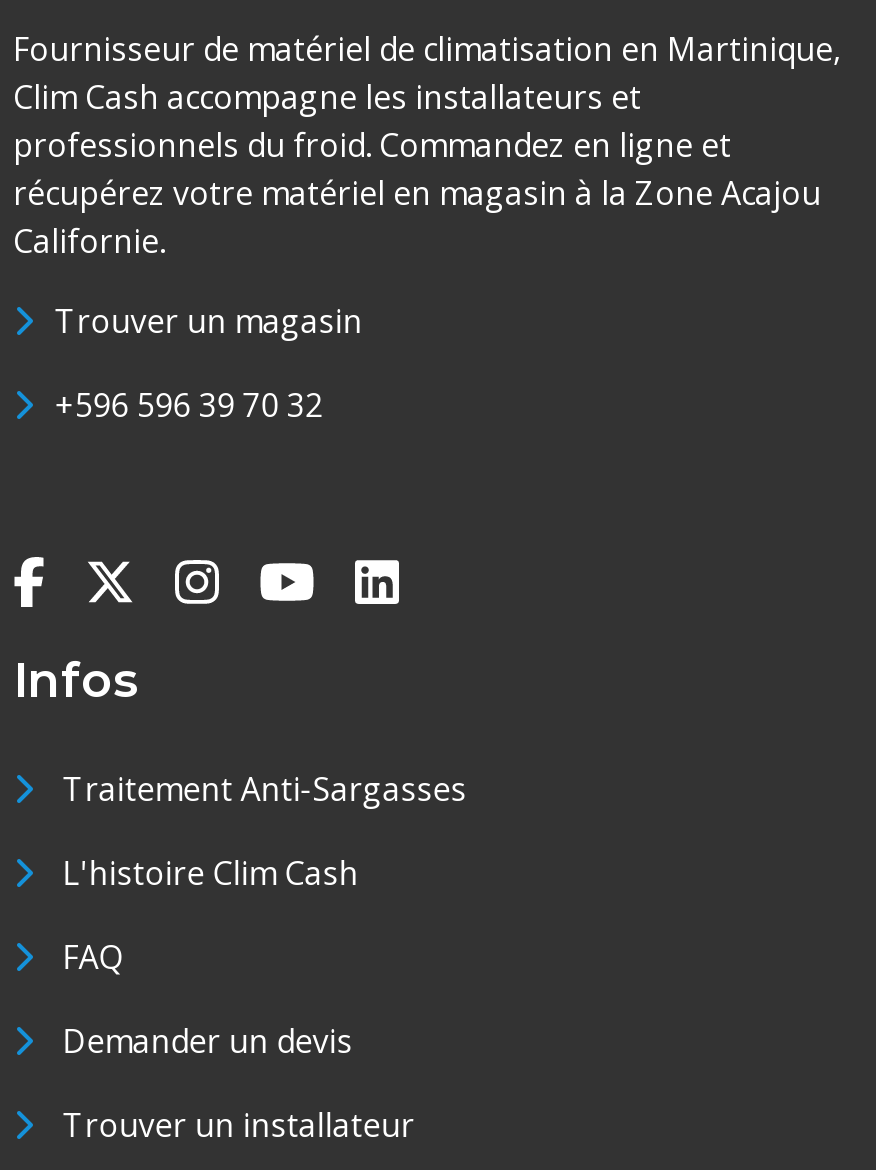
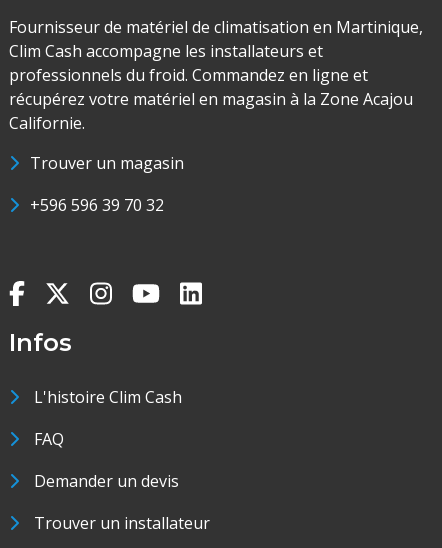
- Traitement Anti-Sargasses
